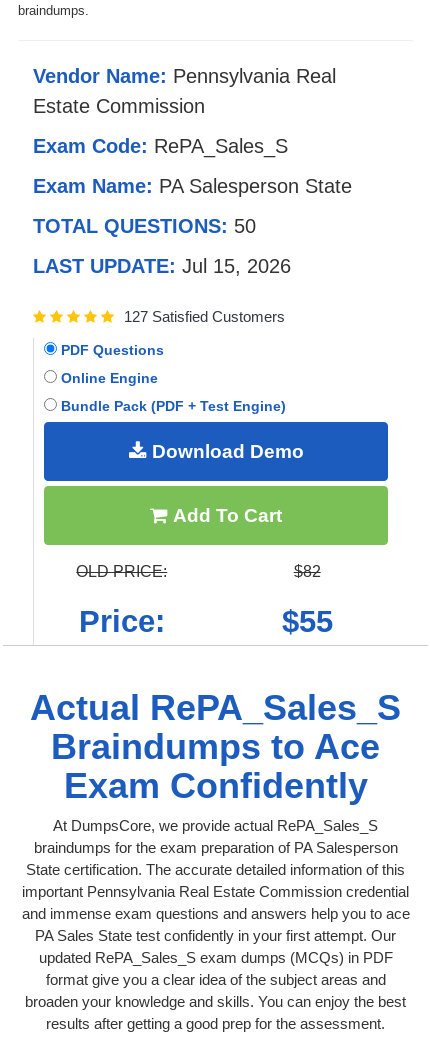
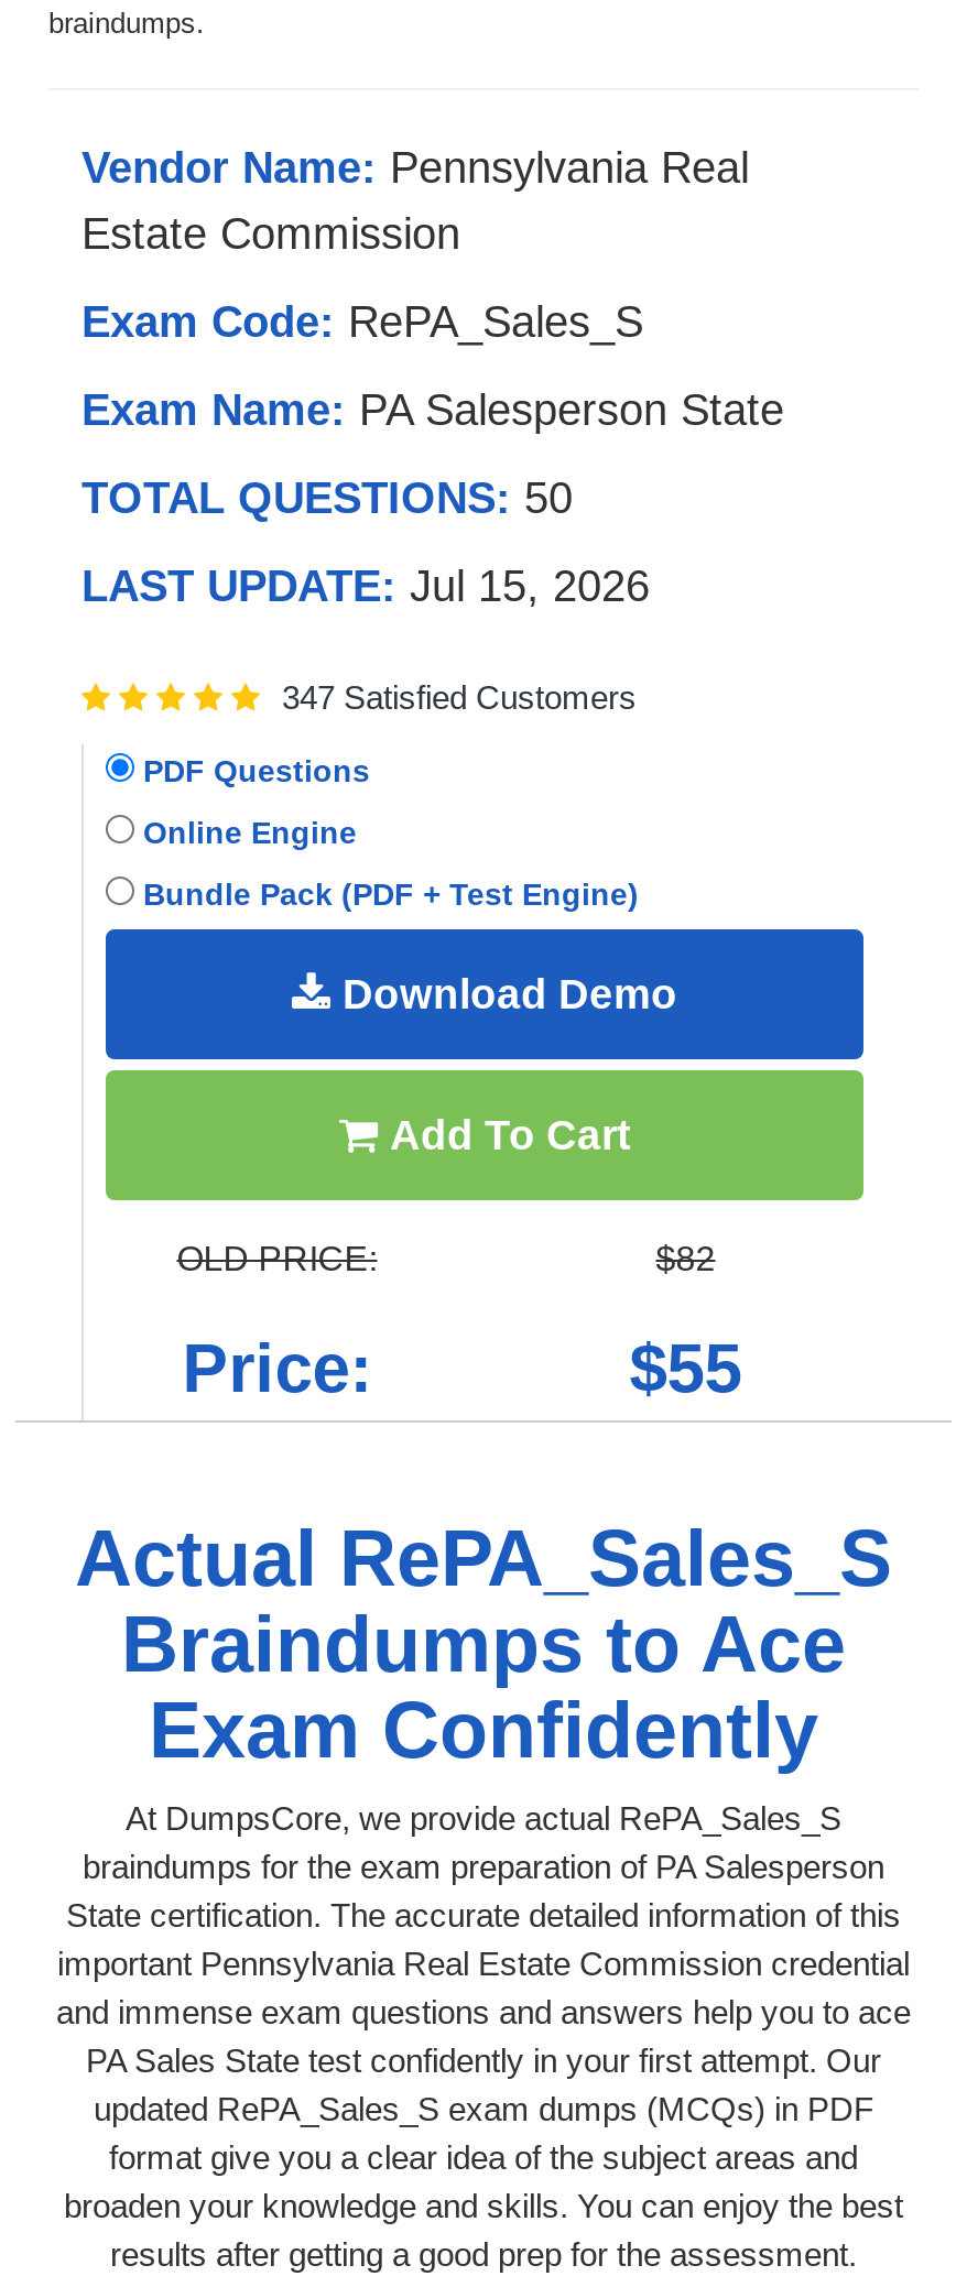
- 127 Satisfied Customers
+ 347 Satisfied Customers
